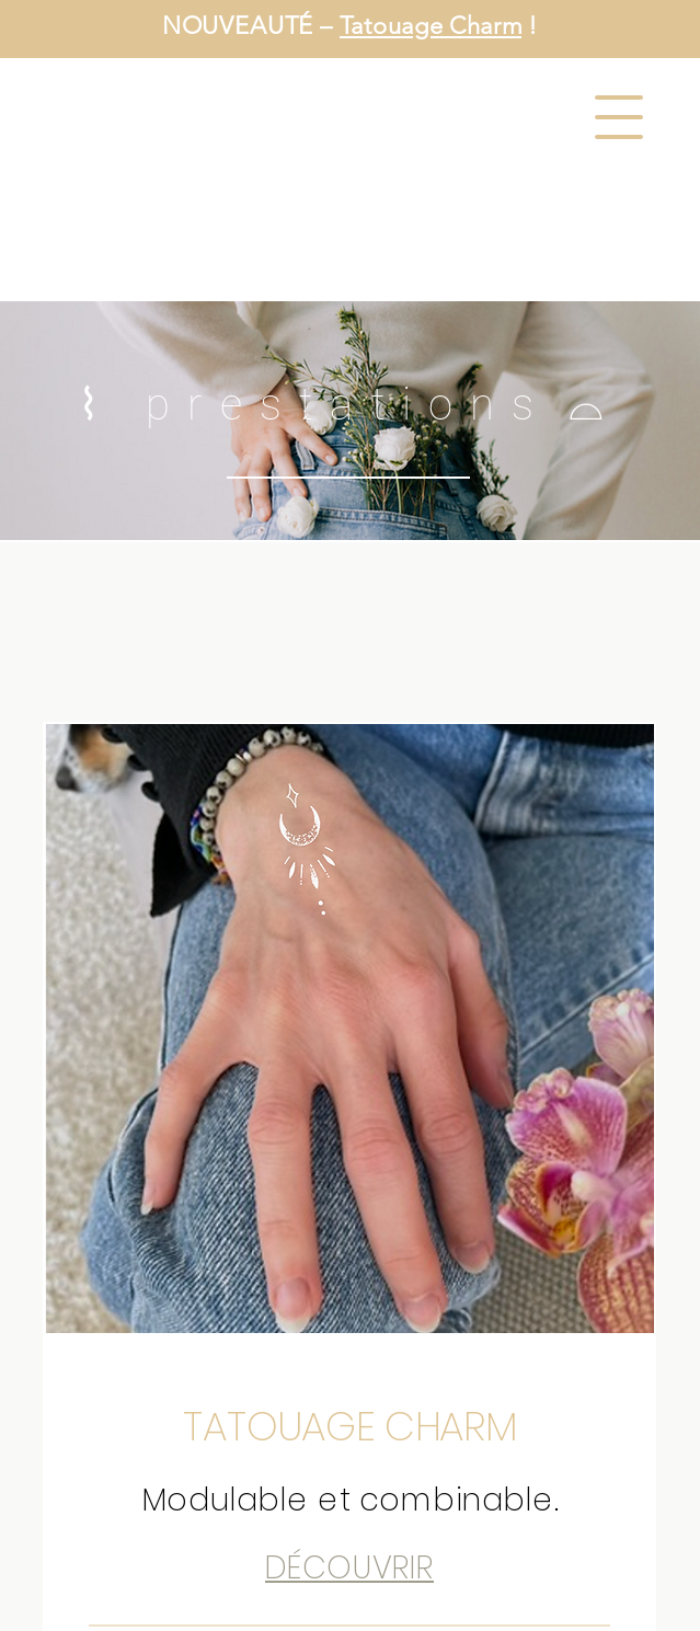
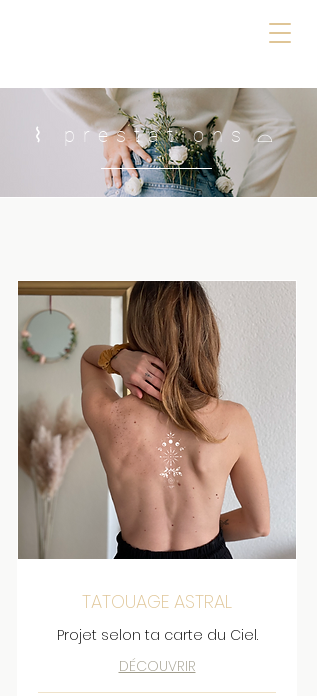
- NOUVEAUTÉ – Tatouage Charm!

- [image]
- TATOUAGE CHARM
- Modulable et combinable.
+ [image]
+ TATOUAGE ASTRAL
+ Projet selon ta carte du Ciel.
